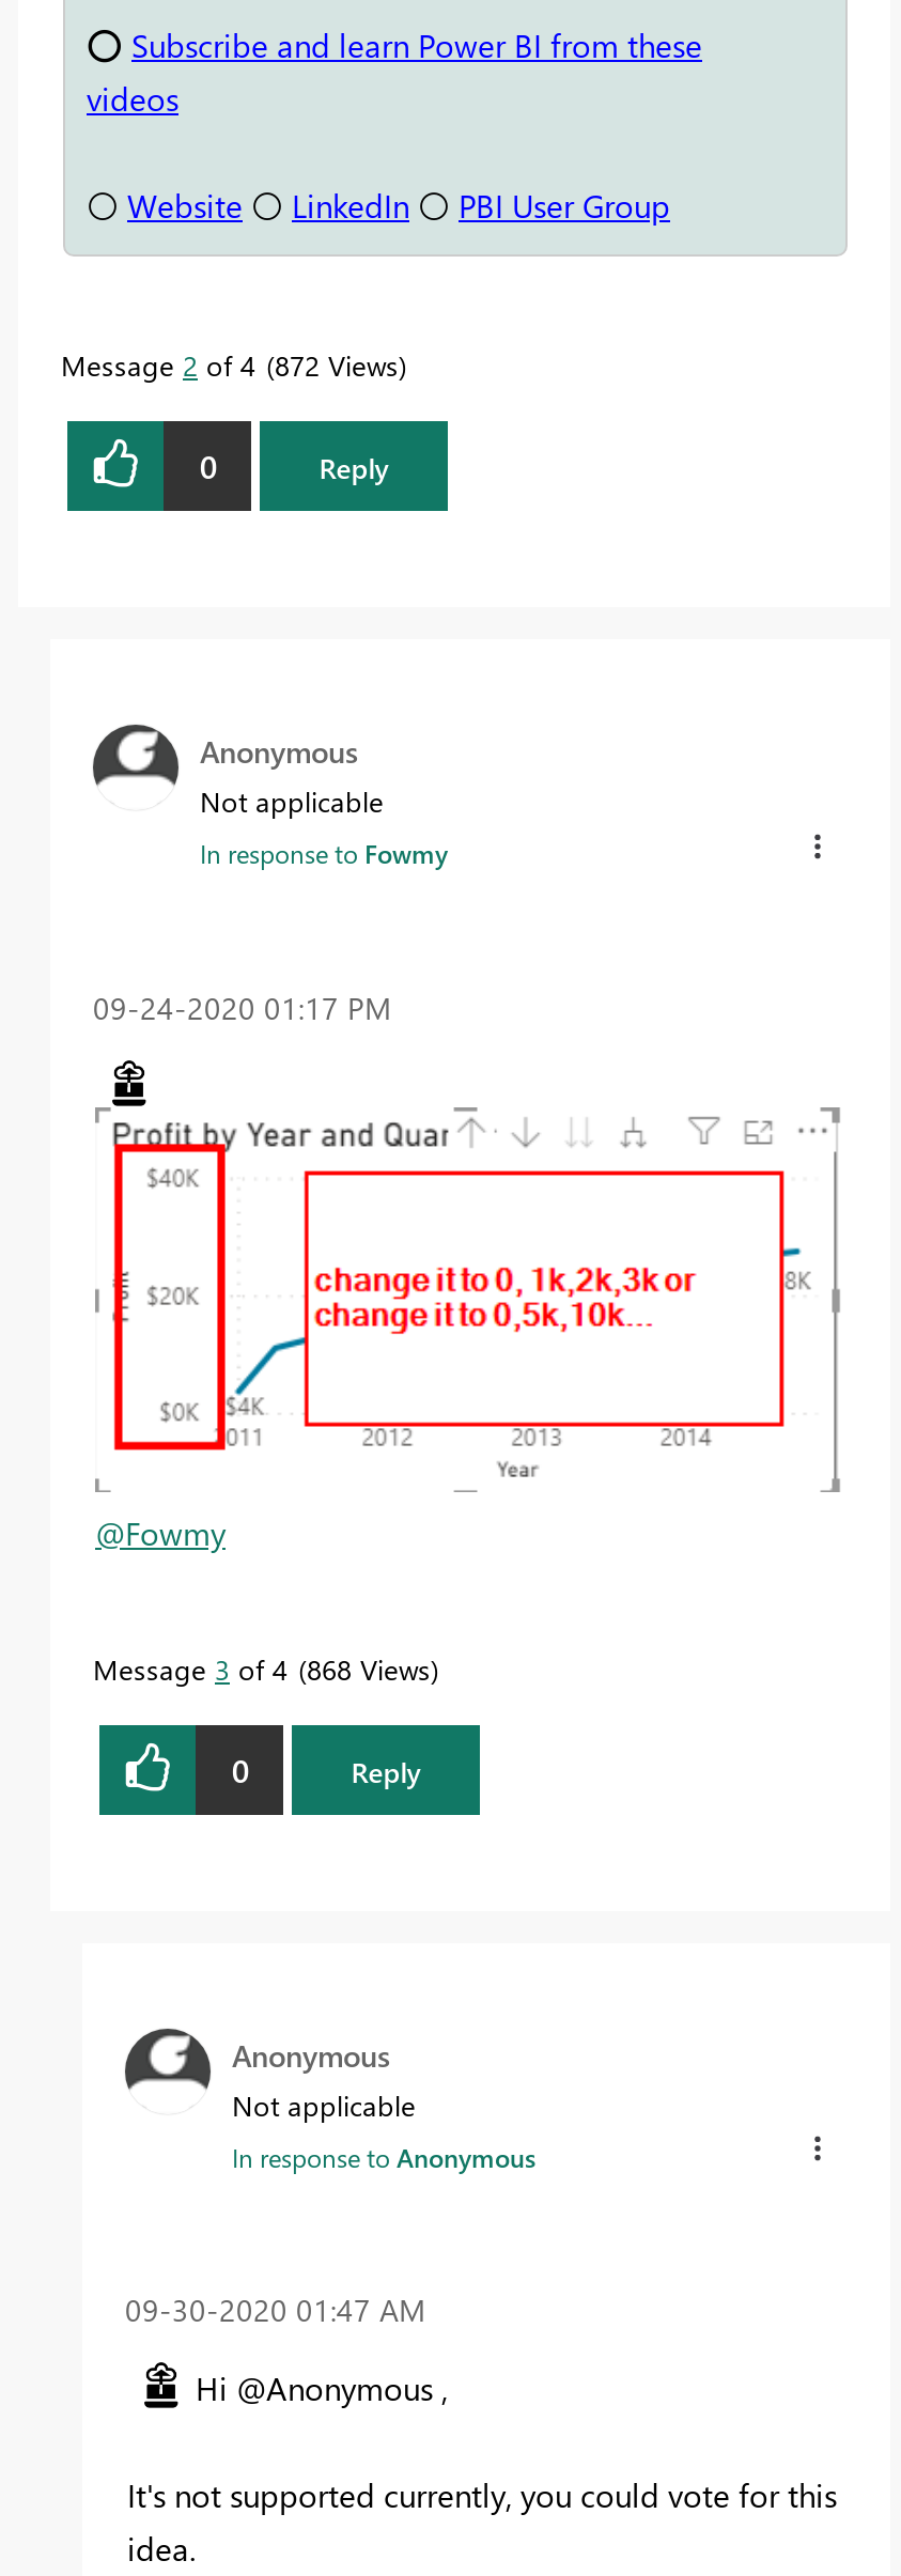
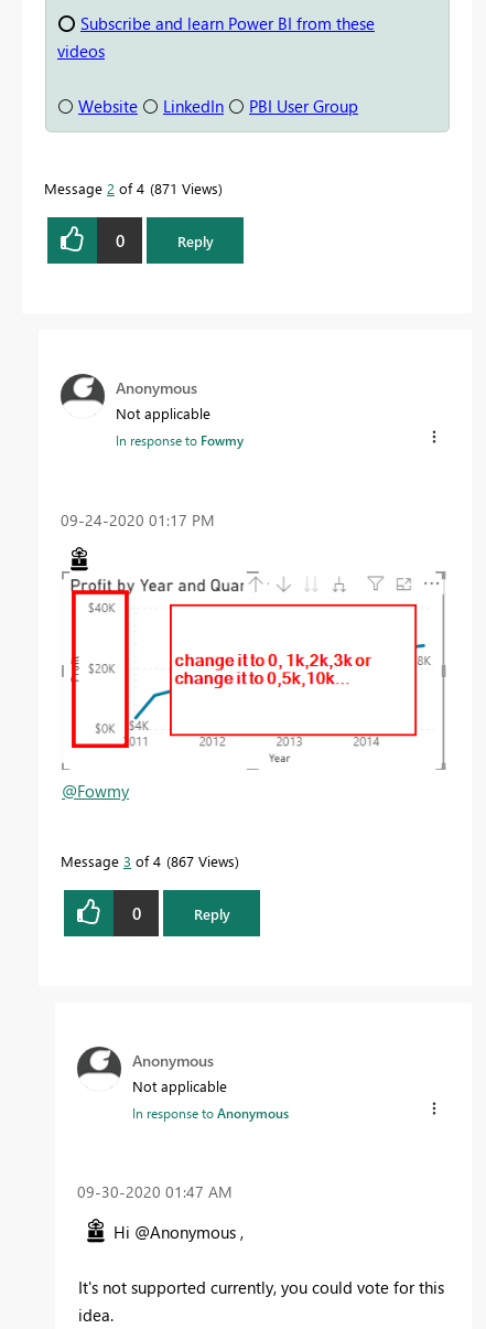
- Message 2 of 4 872 Views
+ Message 2 of 4 871 Views

- Message 3 of 4 868 Views
+ Message 3 of 4 867 Views
